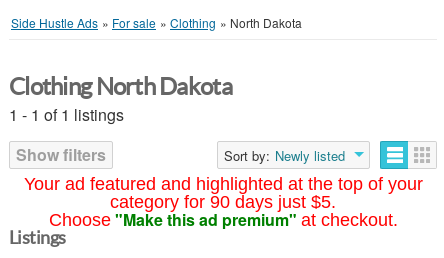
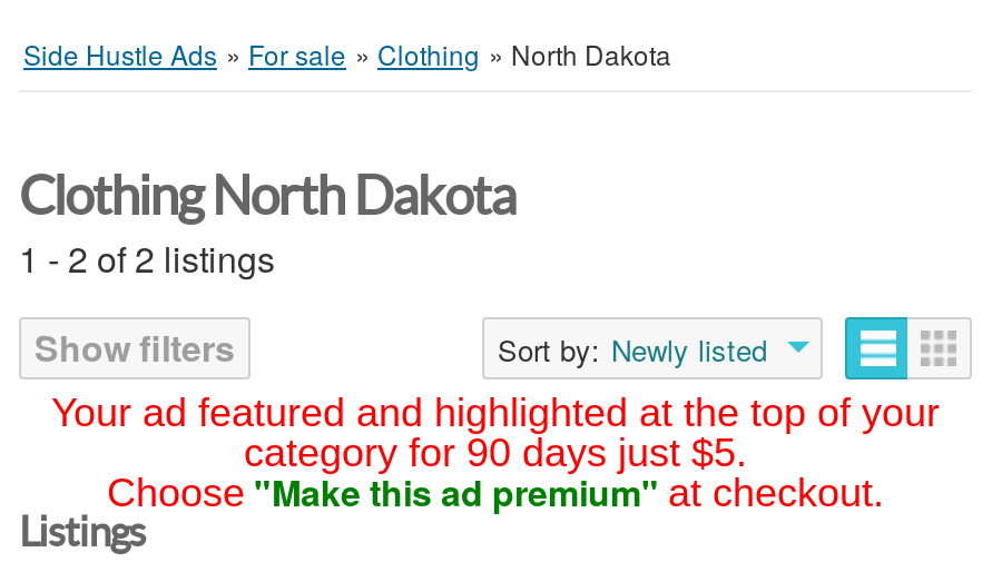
- 1 - 1 of 1 listings
+ 1 - 2 of 2 listings
